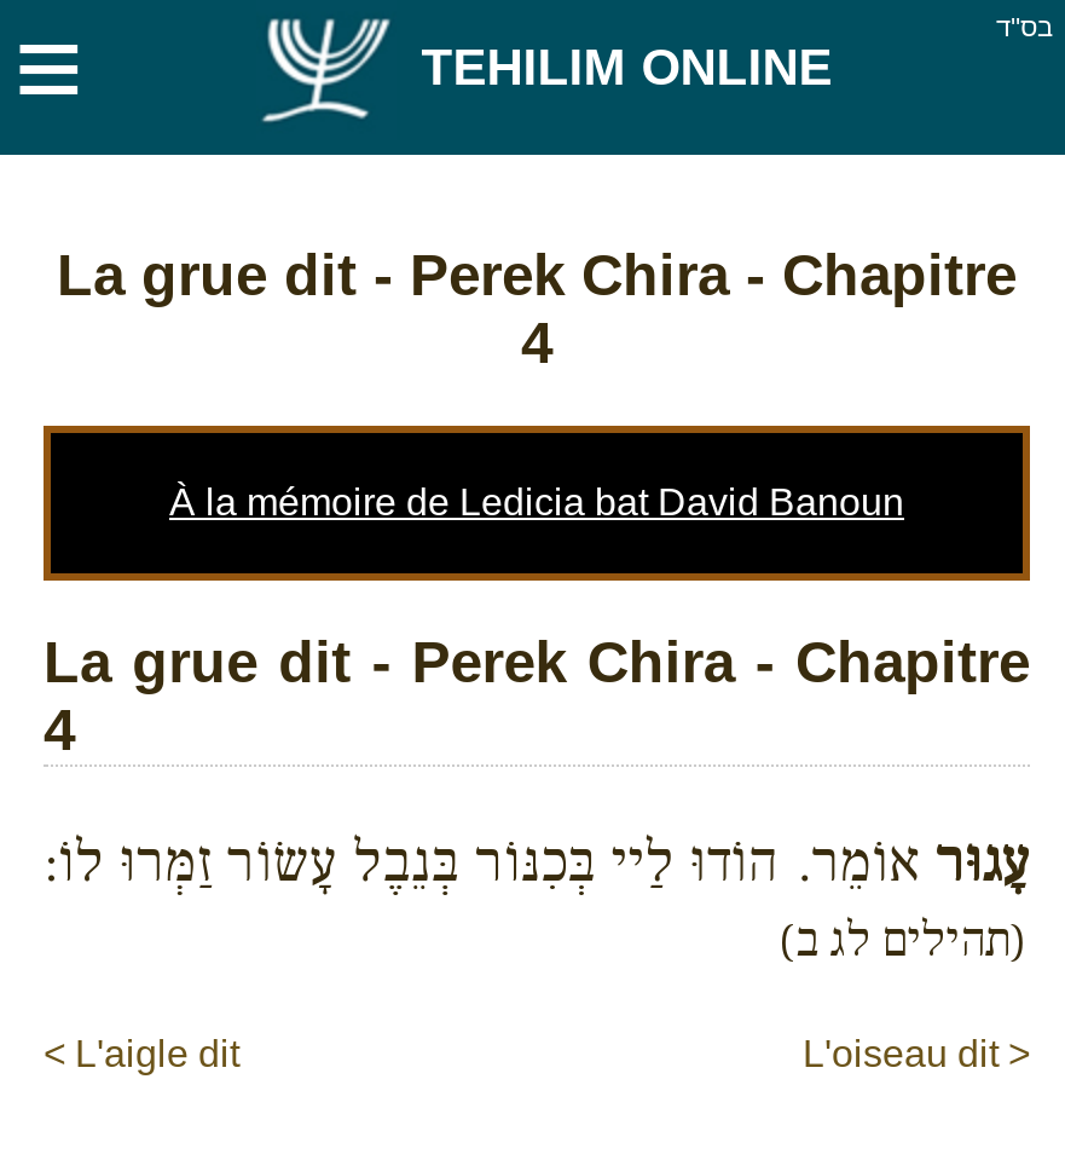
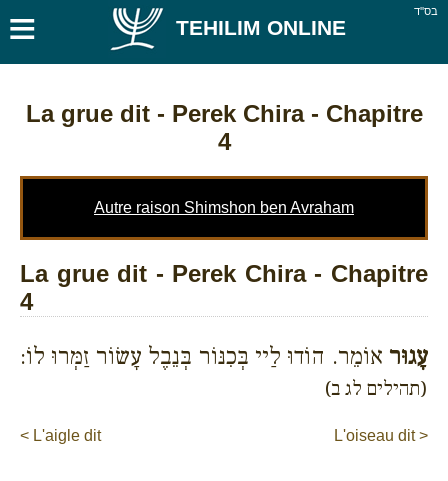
- À la mémoire de Ledicia bat David Banoun
+ Autre raison Shimshon ben Avraham
